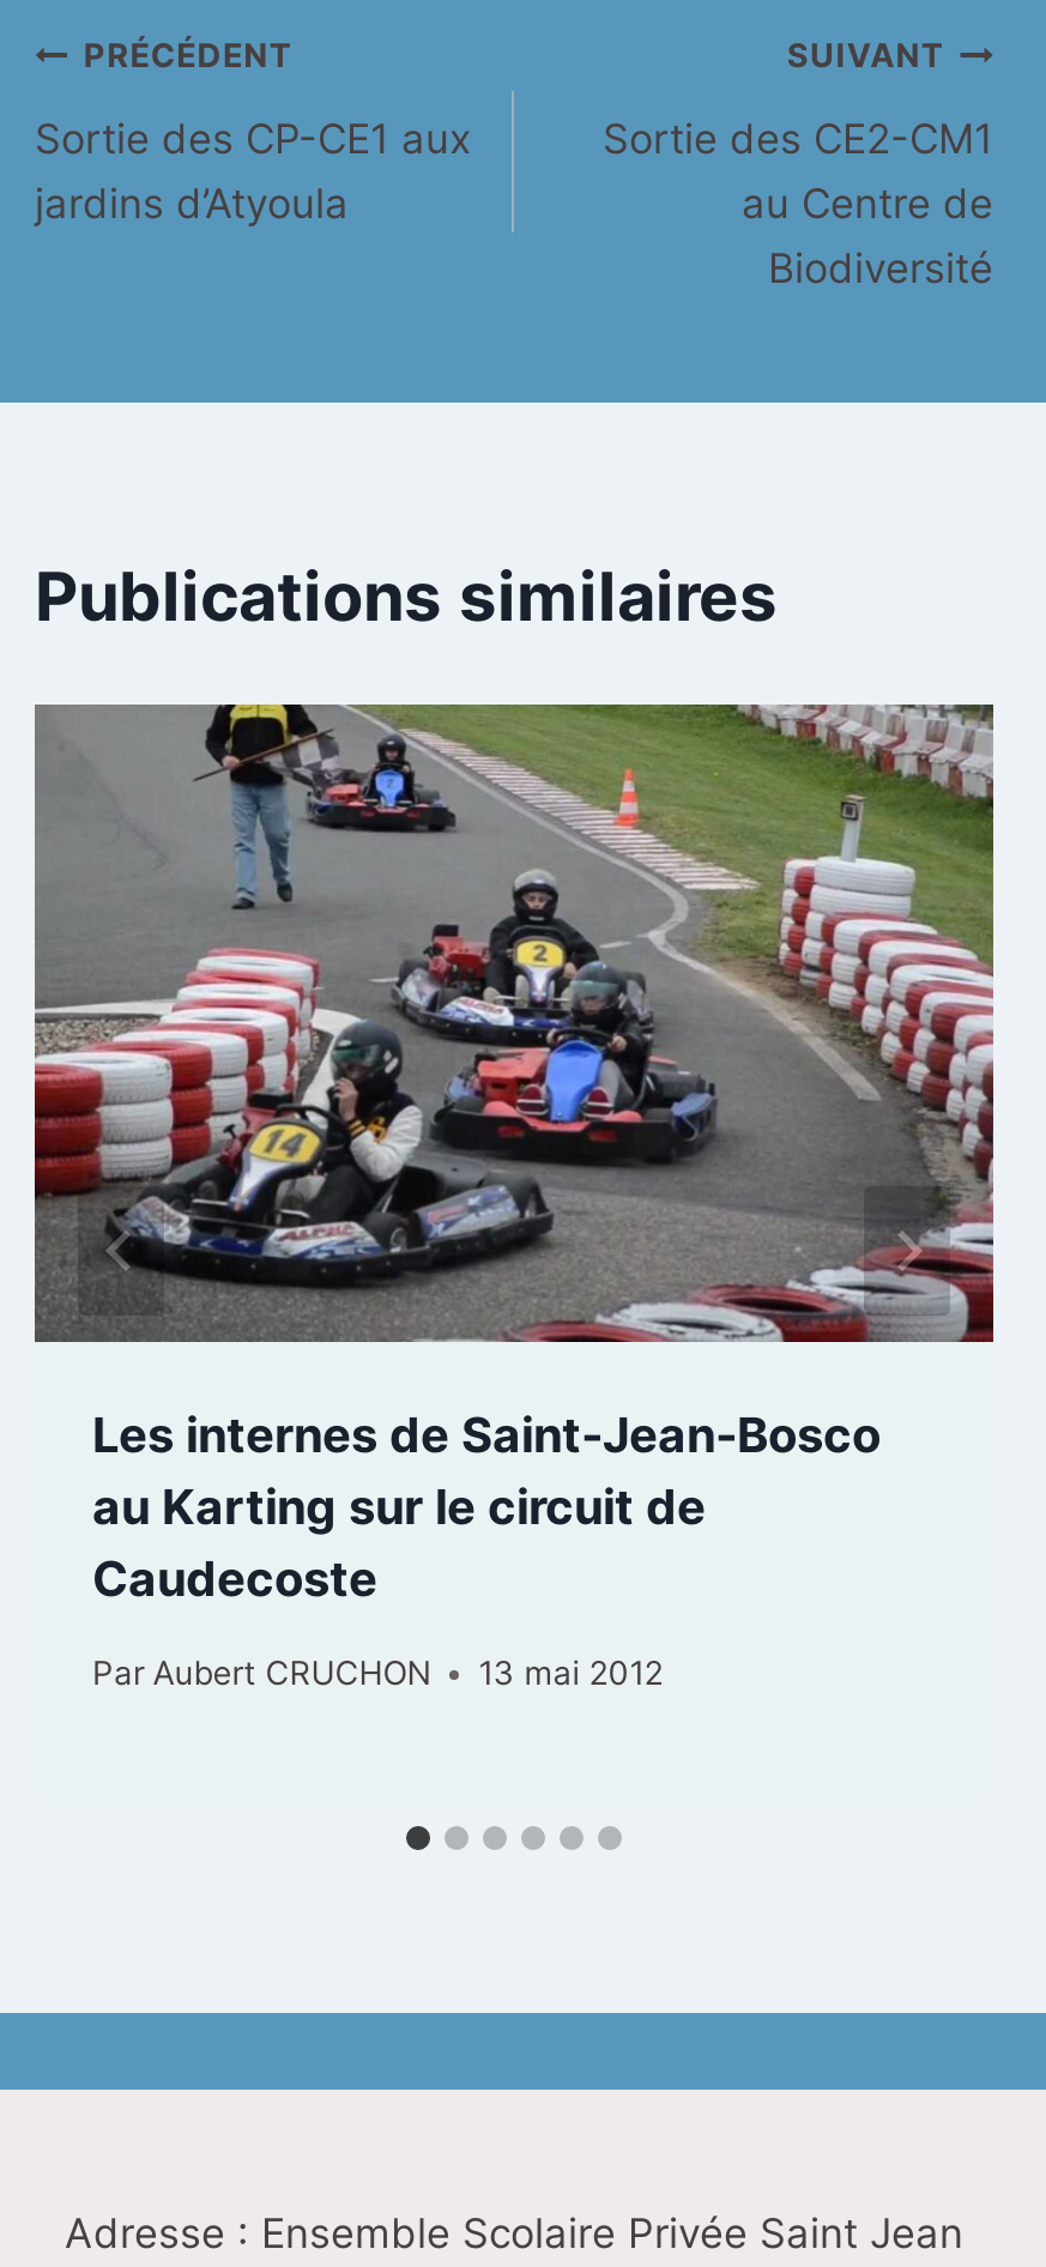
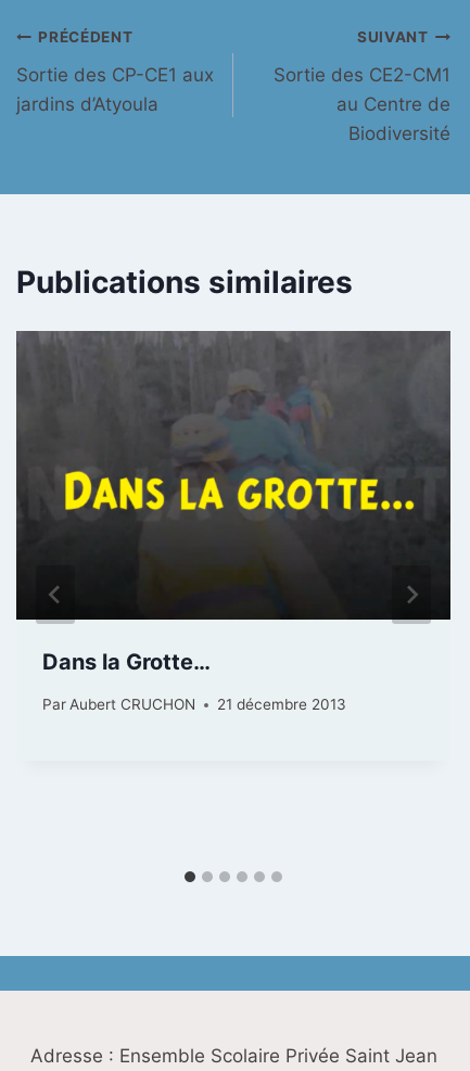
- [image]
- Les internes de Saint-Jean-Bosco
- au Karting sur le circuit de
- Caudecoste
+ [image]
+ Dans la Grotte…

- Par Aubert CRUCHON 13 mai 2012
+ Par Aubert CRUCHON 21 décembre 2013

moved up: Par Aubert CRUCHON
